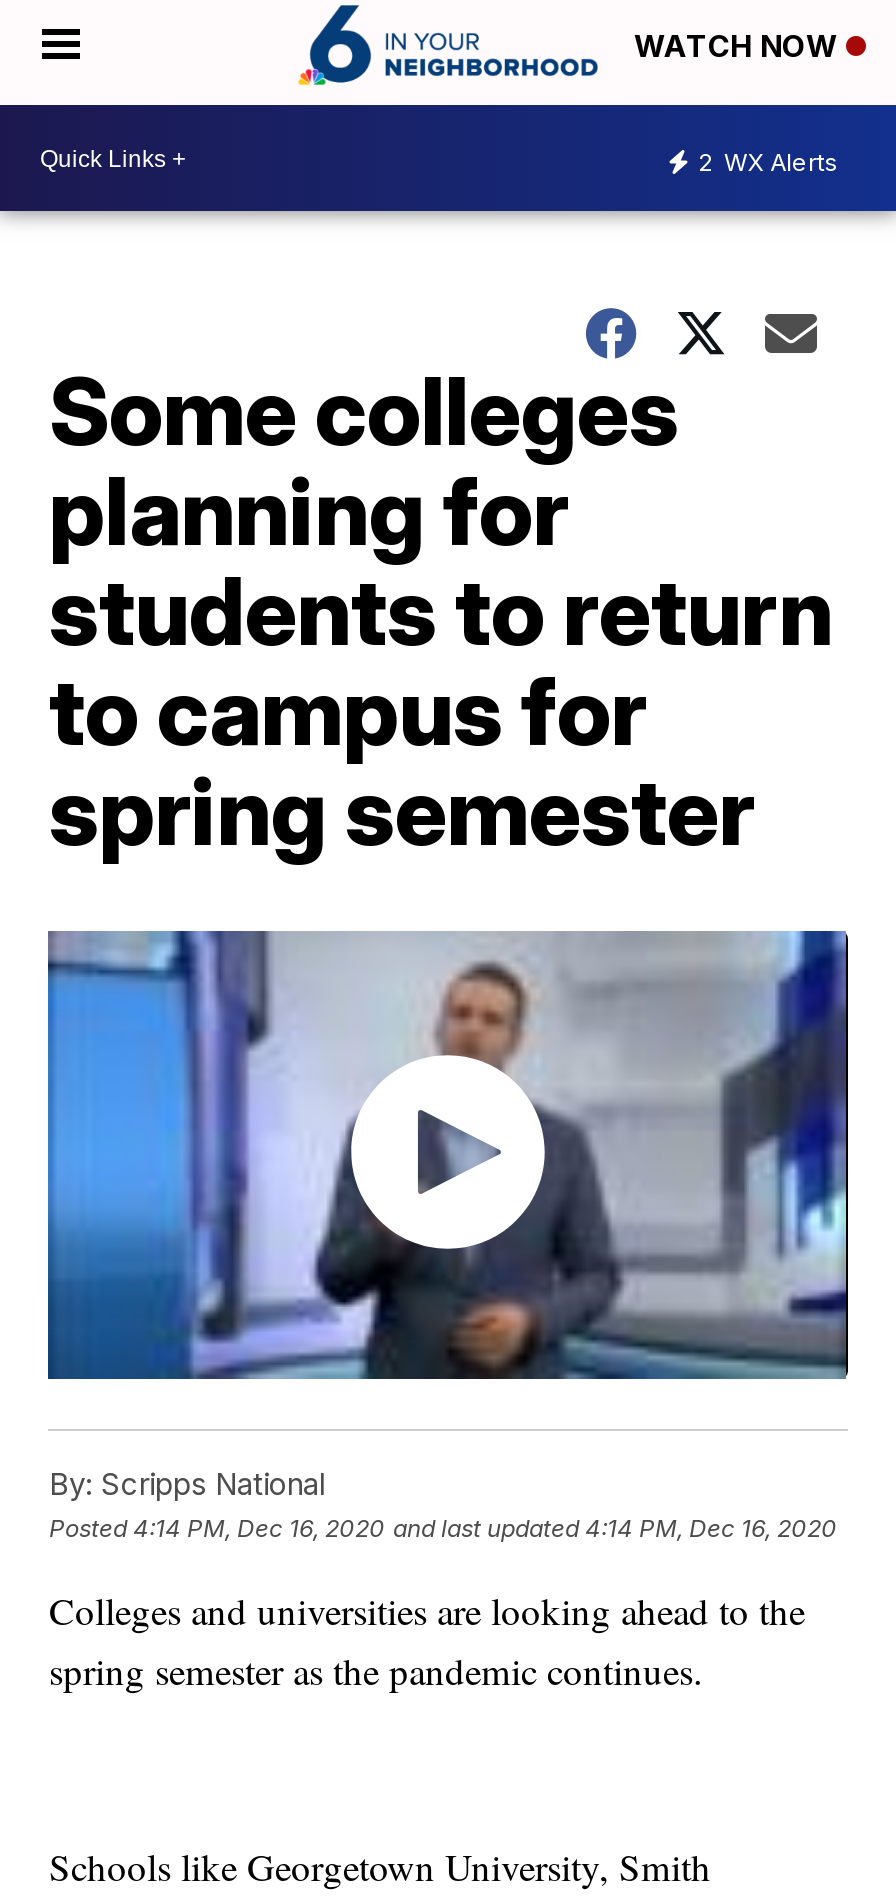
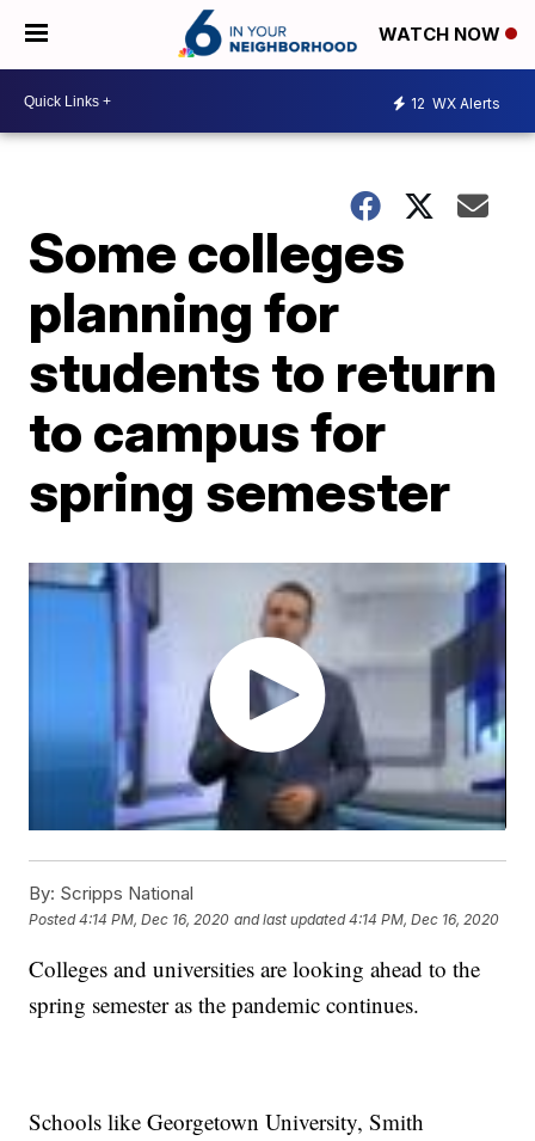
- 2 WX Alerts
+ 12 WX Alerts
